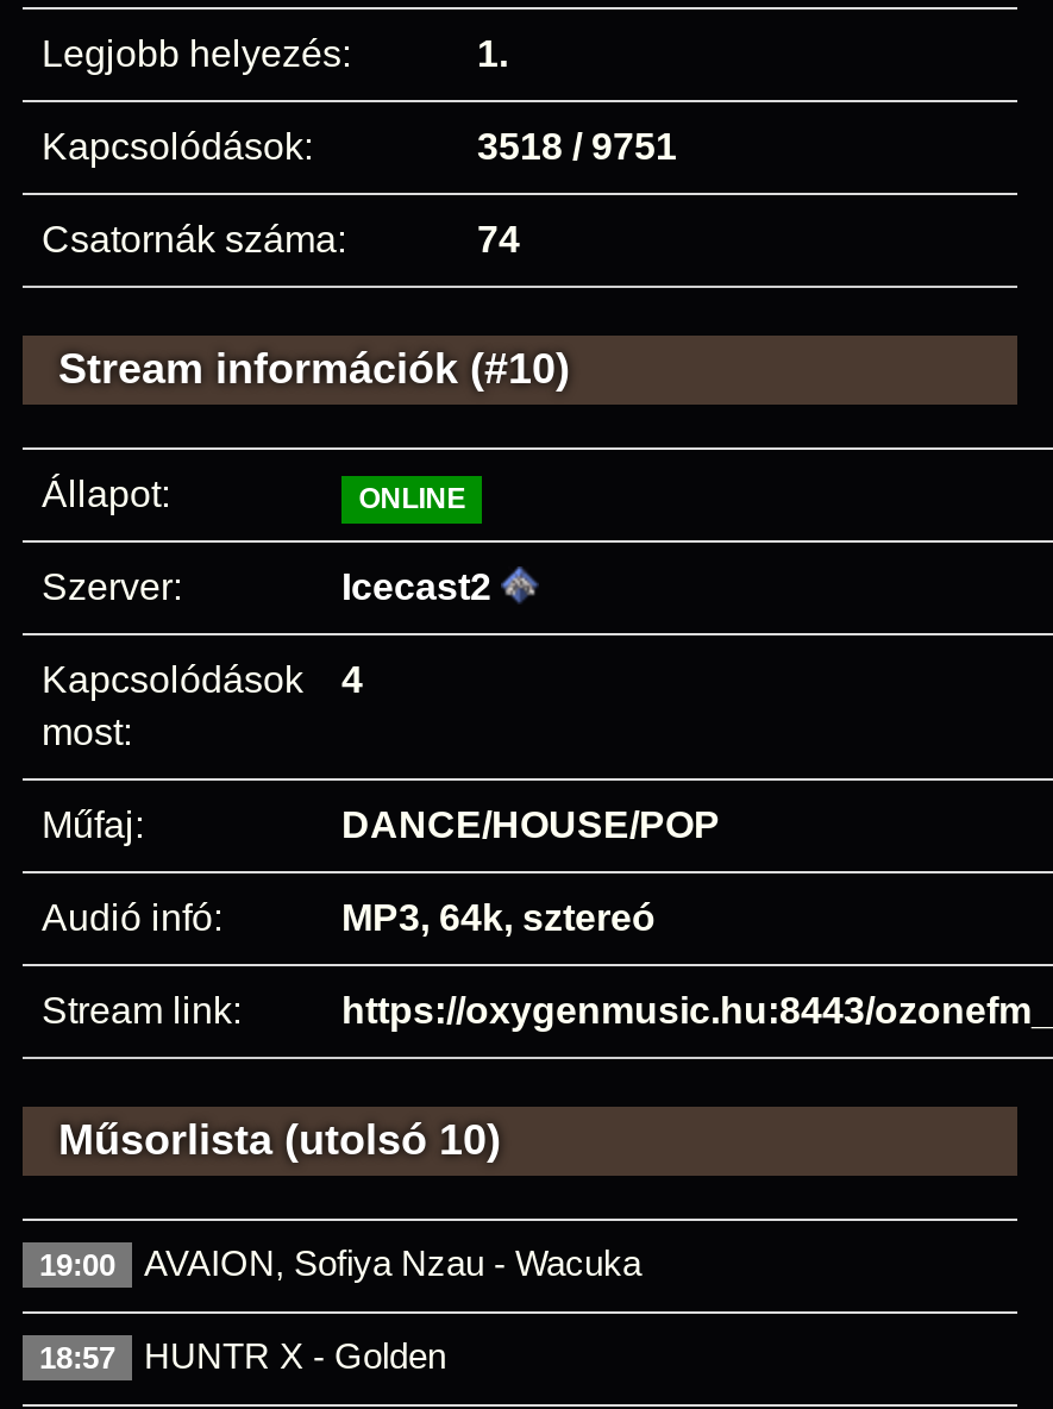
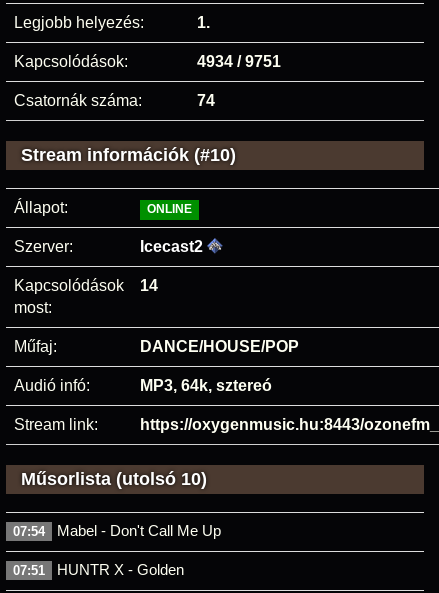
- 3518 / 9751
+ 4934 / 9751

- Kapcsolódások 4
+ Kapcsolódások 14

- 19:00
- AVAION, Sofiya Nzau - Wacuka
+ 07:54
+ Mabel - Don't Call Me Up

- 18:57 HUNTR X - Golden
+ 07:51 HUNTR X - Golden
